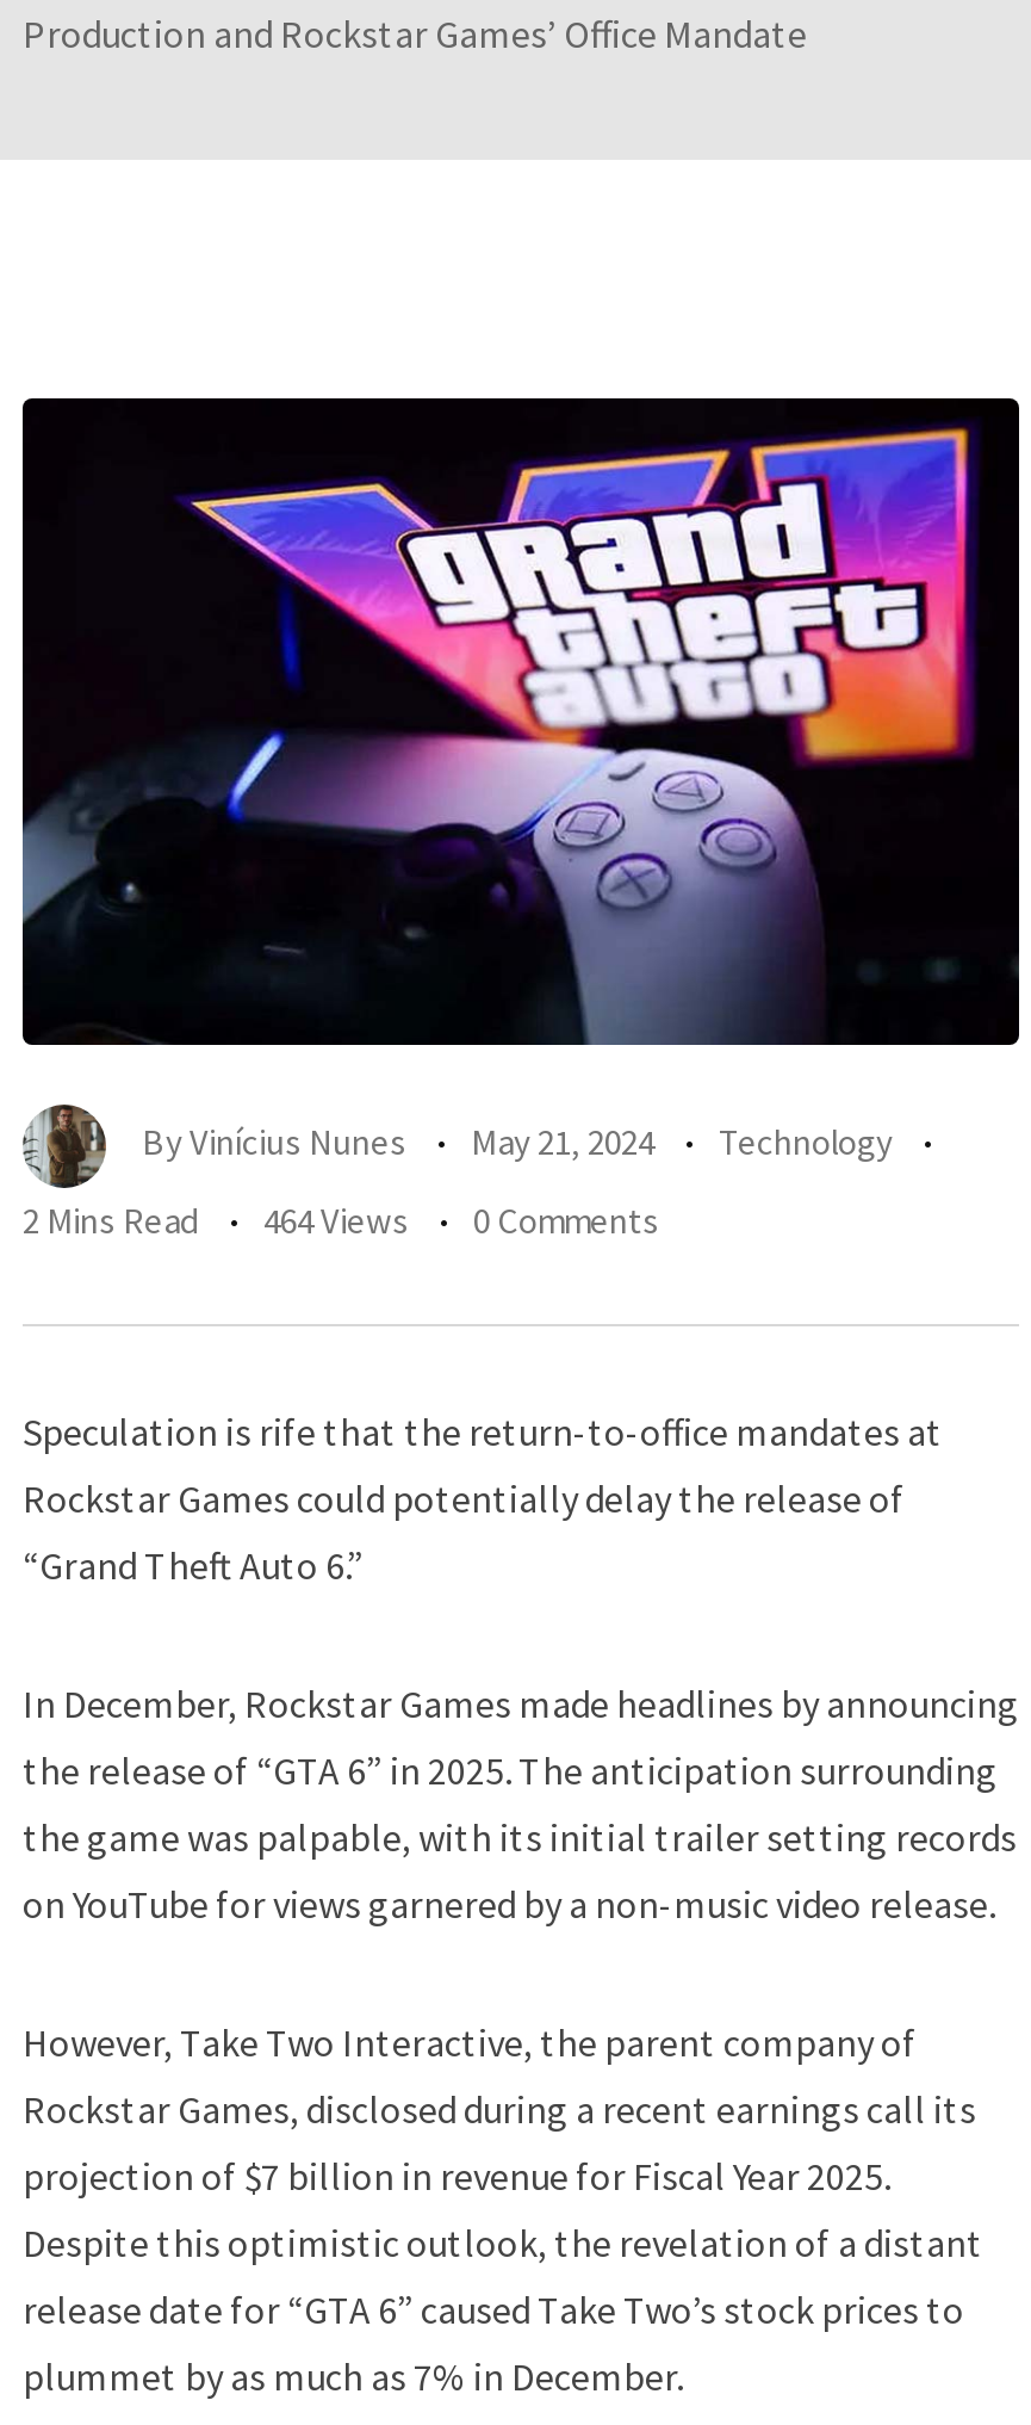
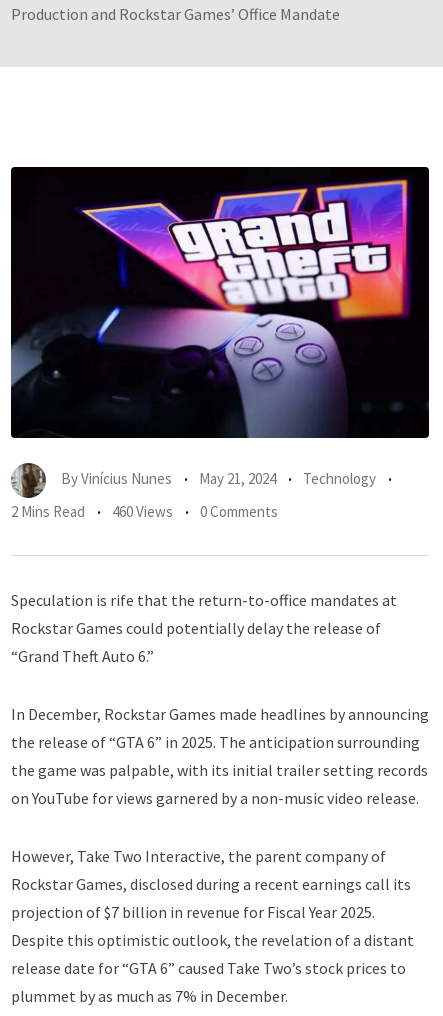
- 2 Mins Read 464 Views 0 Comments
+ 2 Mins Read 460 Views 0 Comments
